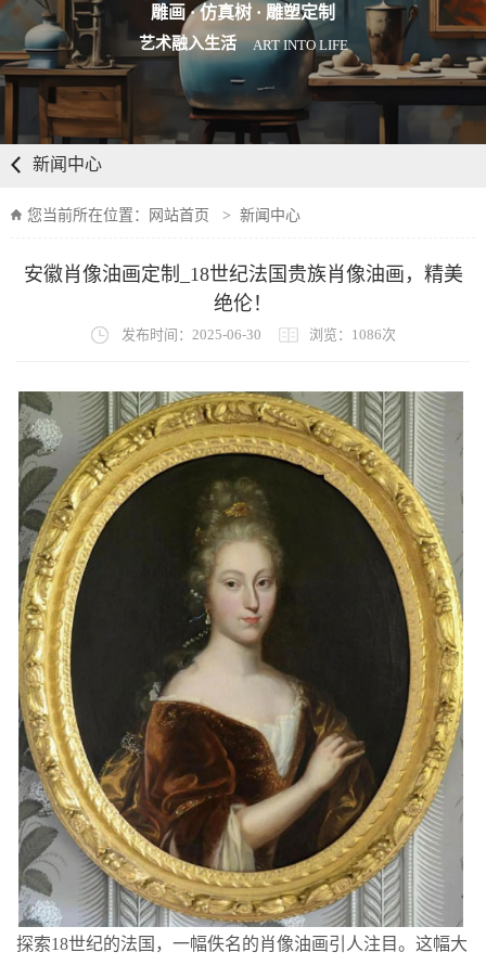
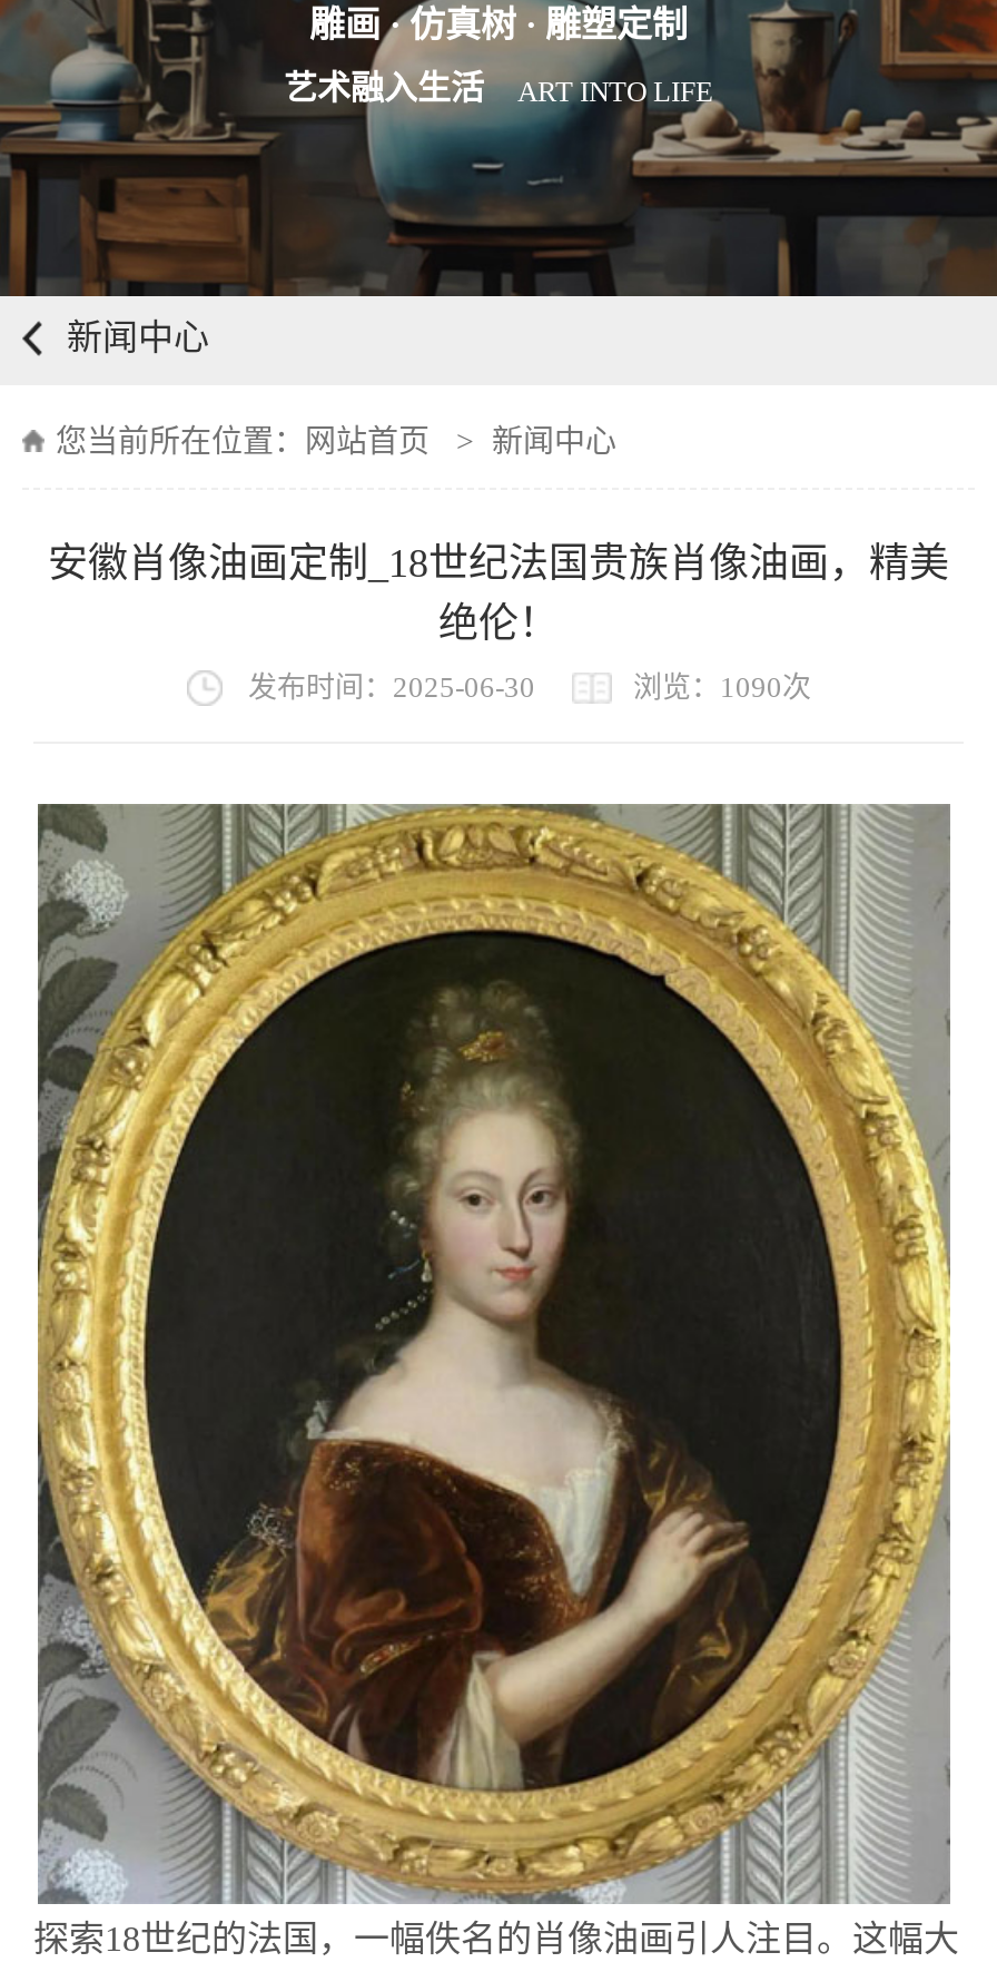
- 浏览：1086次
+ 浏览：1090次
